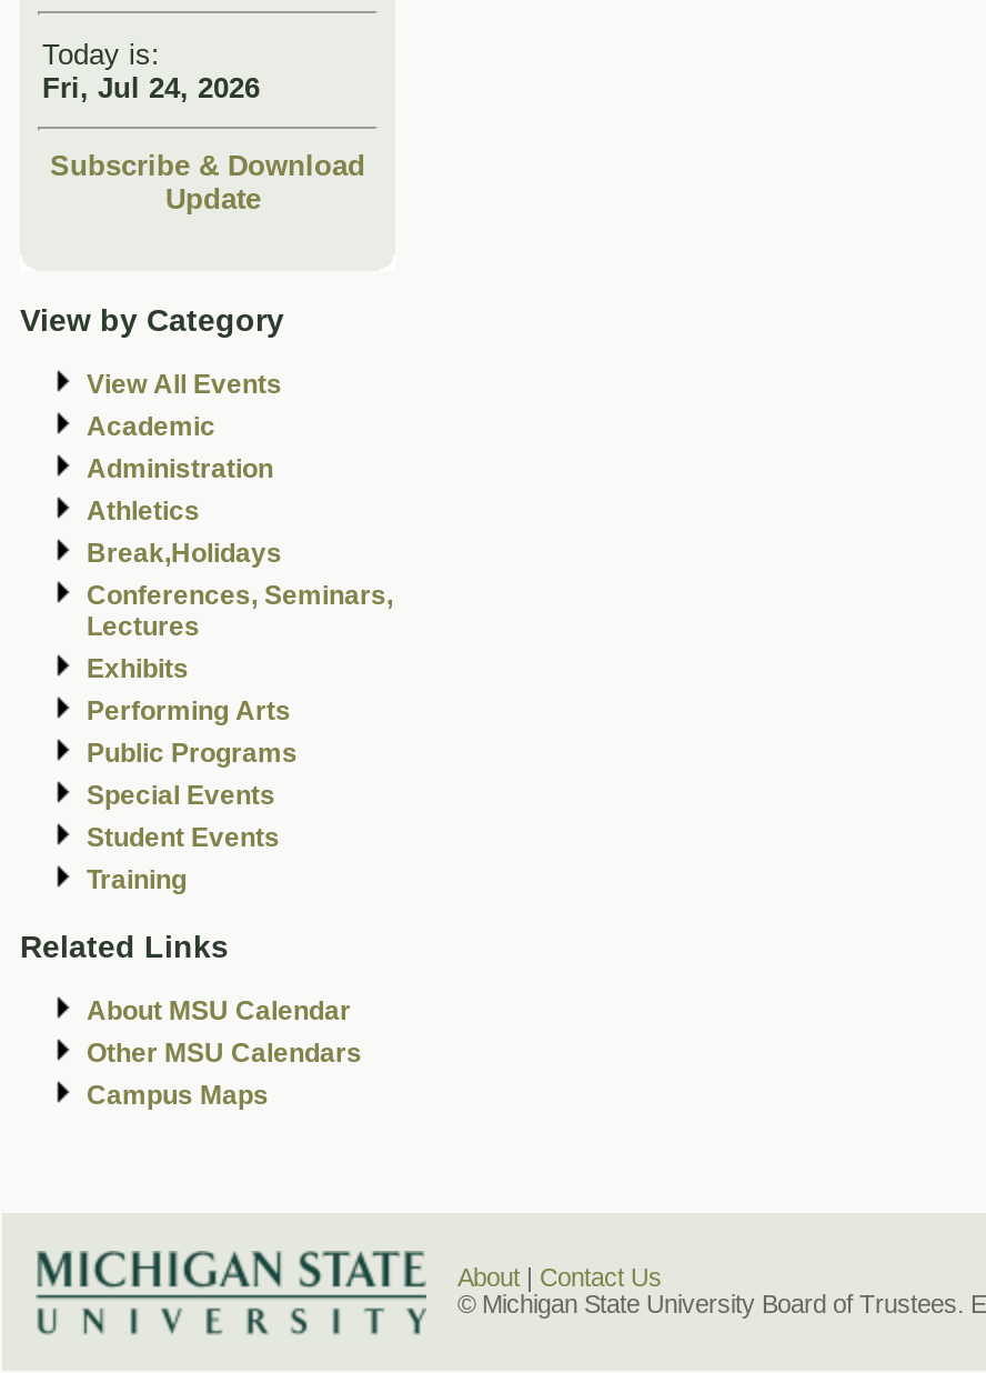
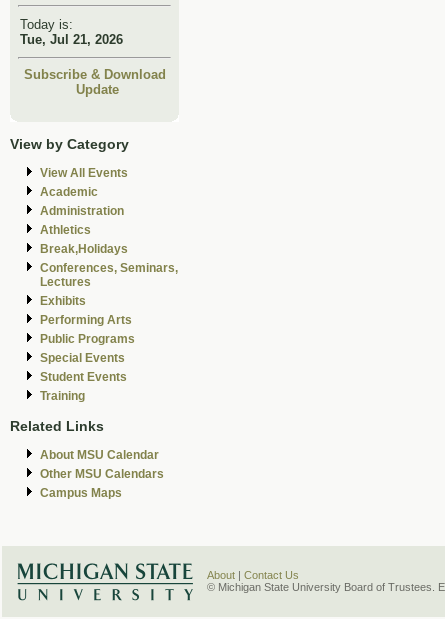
- Fri, Jul 24, 2026
+ Tue, Jul 21, 2026
